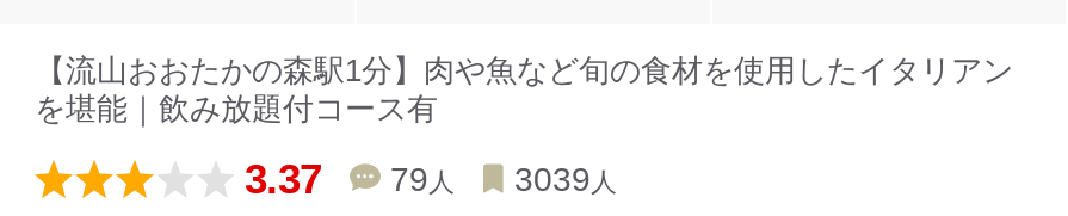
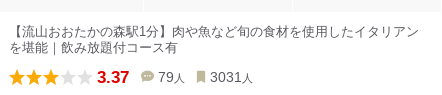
- 3.37 79人 3039人
+ 3.37 79人 3031人
